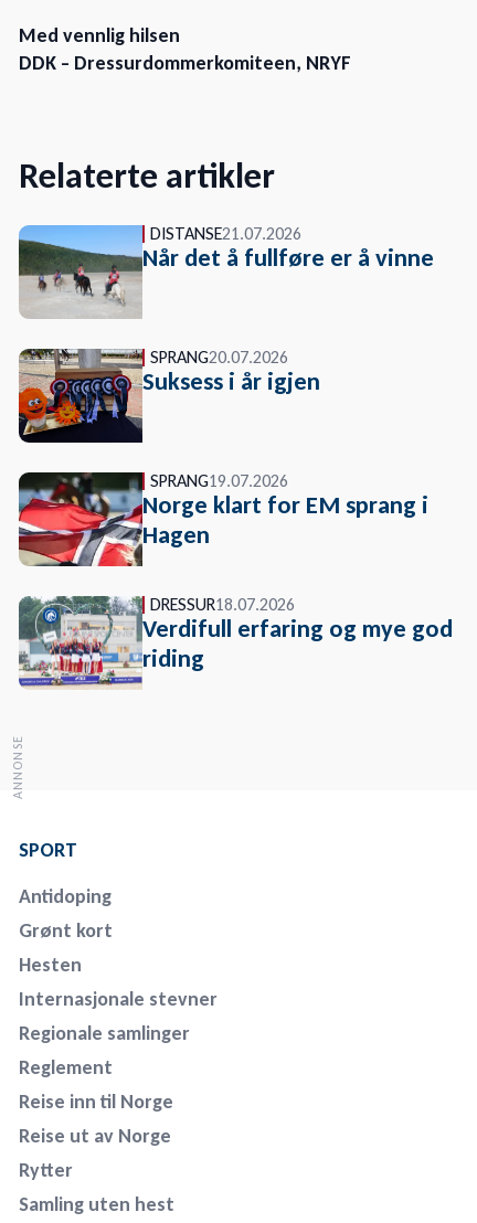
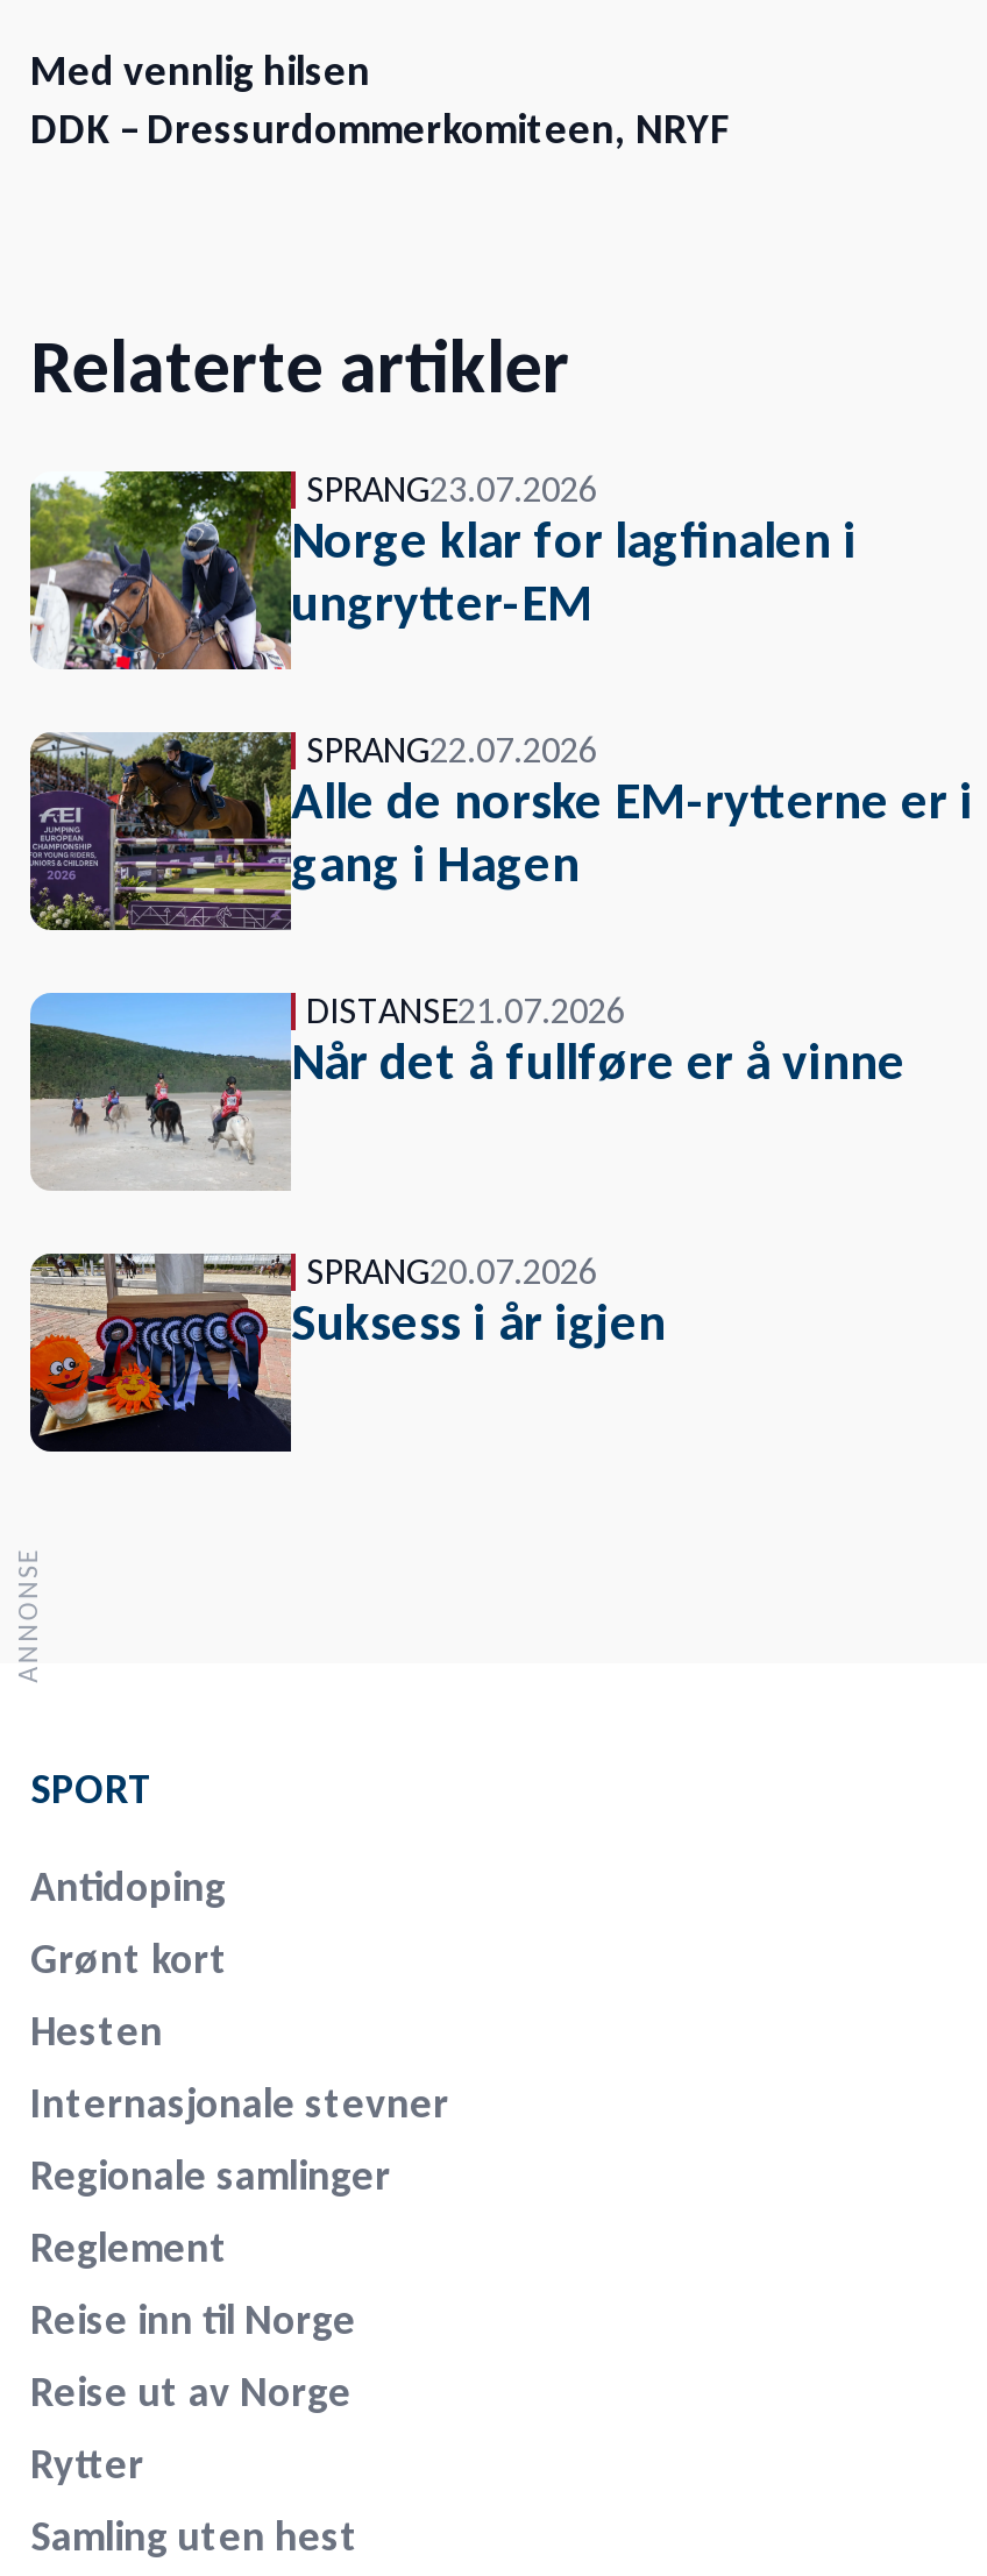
+ [image]
+ SPRANG23.07.2026
+ Norge klar for lagfinalen i
+ ungrytter-EM
+ SPRANG22.07.2026
+ Alle de norske EM-rytterne er i
+ gang i Hagen

+ [image]

moved down: [image] | DISTANSE21.07.2026 | Når det å fullføre er å vinne | SPRANG20.07.2026 | Suksess i år igjen

- [image]
- SPRANG19.07.2026
- Norge klart for EM sprang i
- Hagen
- DRESSUR18.07.2026
- Verdifull erfaring og mye god
- riding

- [image]
